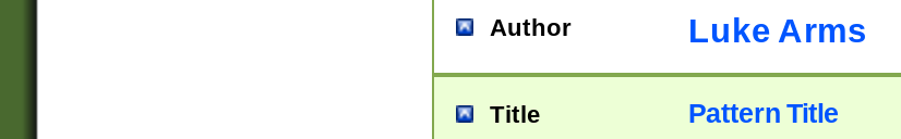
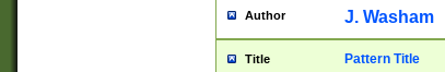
- Luke Arms
+ J. Washam
